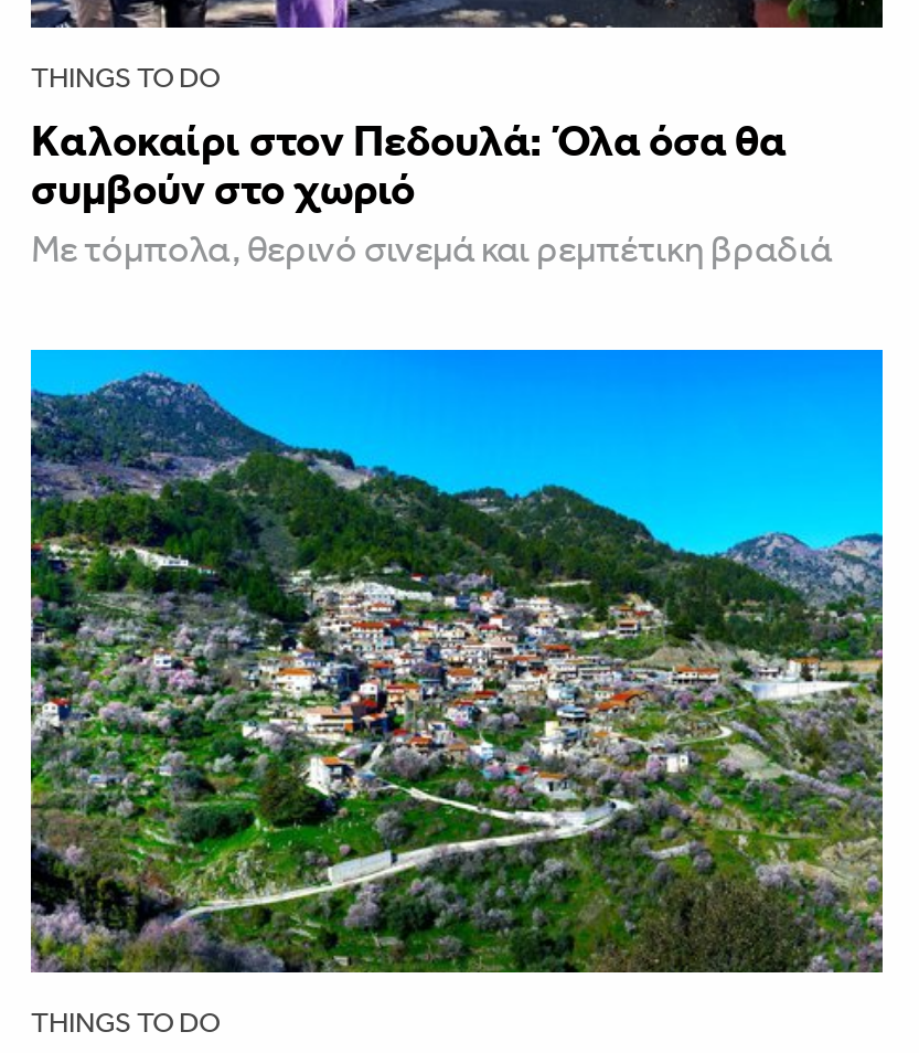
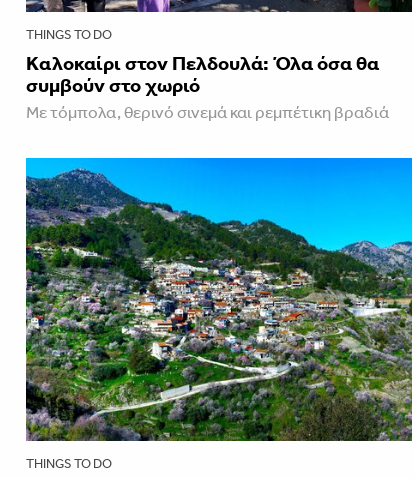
- Kαλοκαίρι στον Πεδουλά: Όλα όσα θα
+ Kαλοκαίρι στον Πελδουλά: Όλα όσα θα
